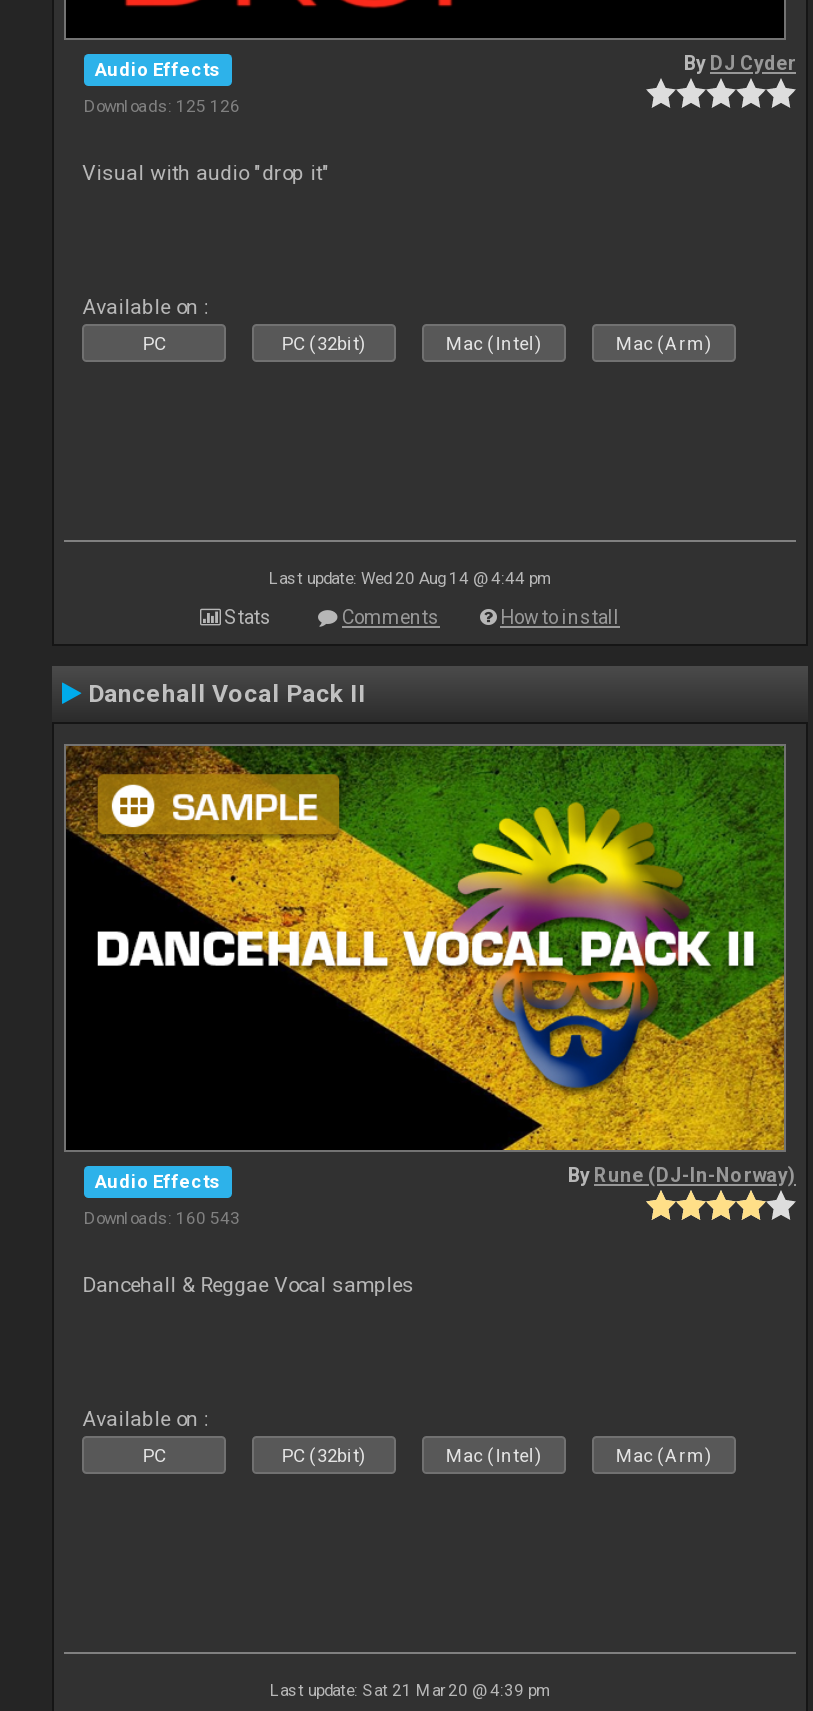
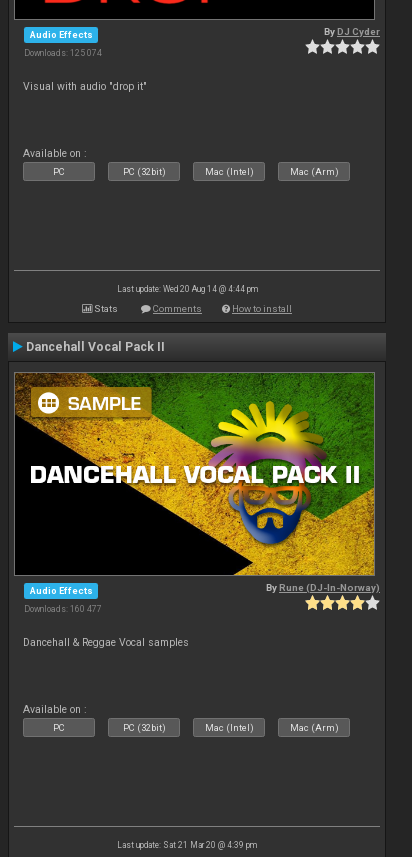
- Downloads: 125 126
+ Downloads: 125 074

- Downloads: 160 543
+ Downloads: 160 477
